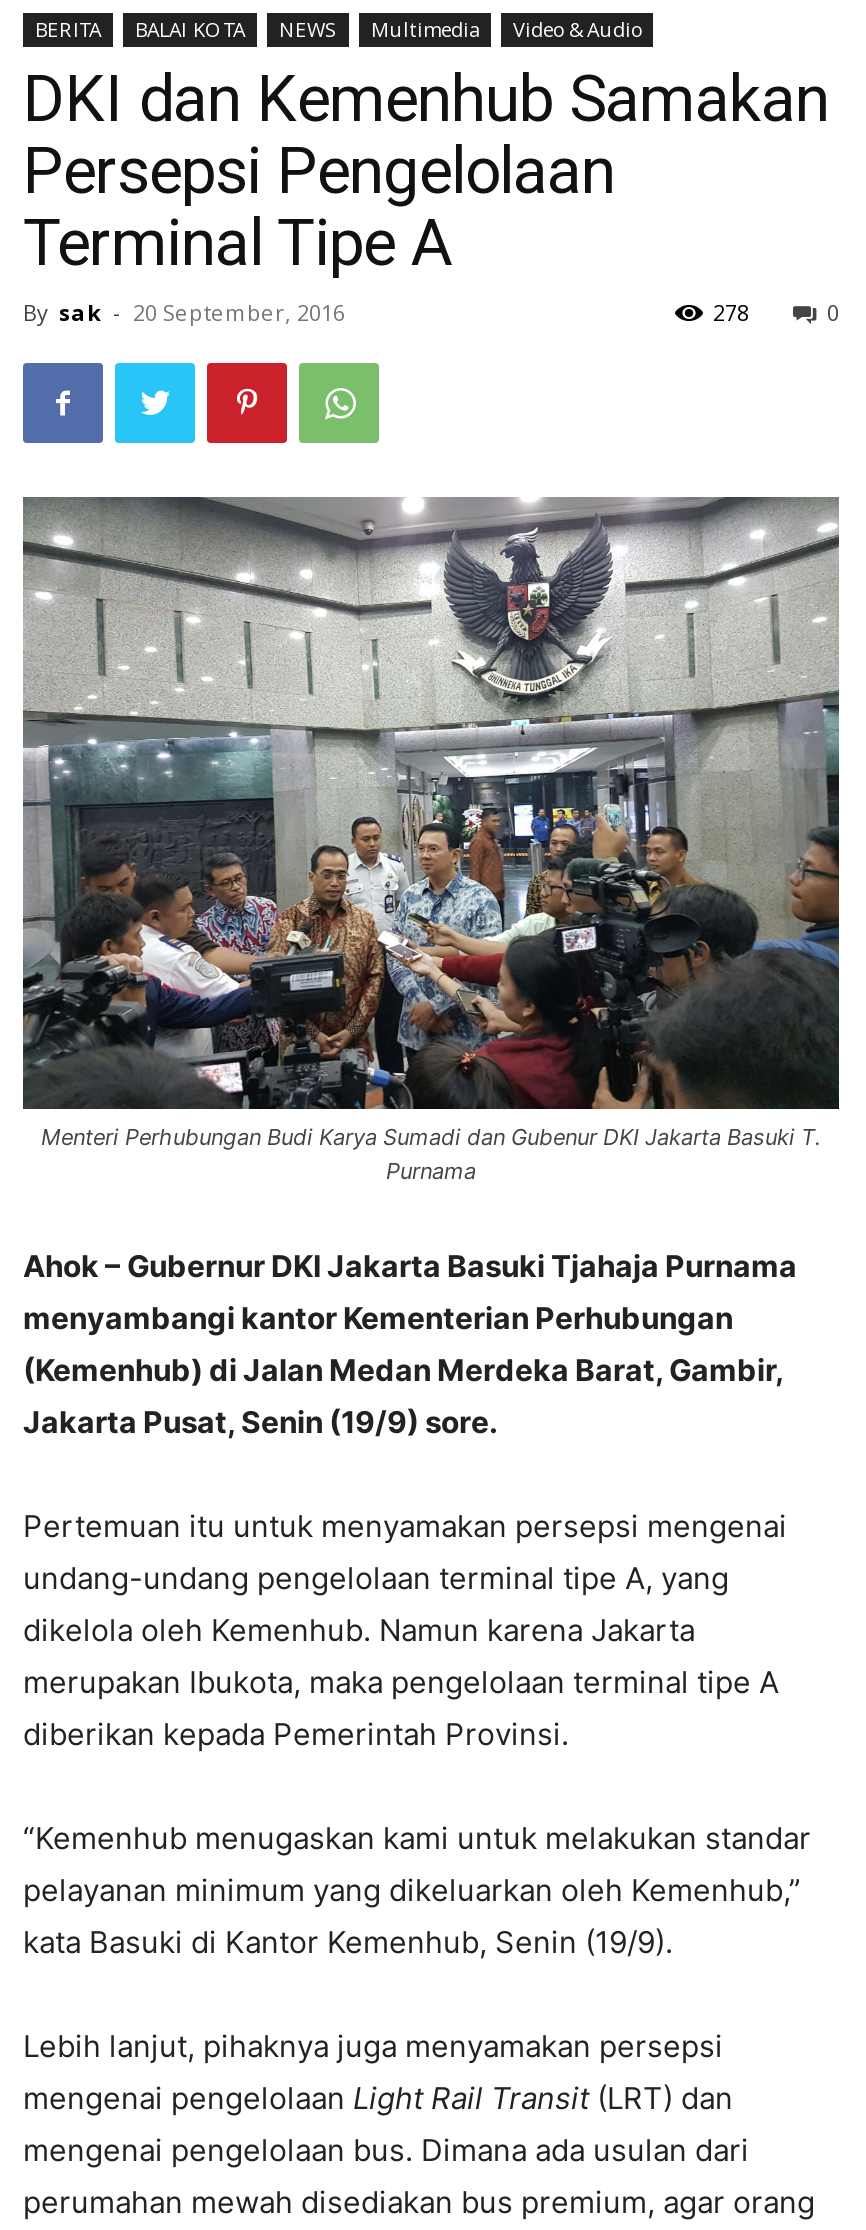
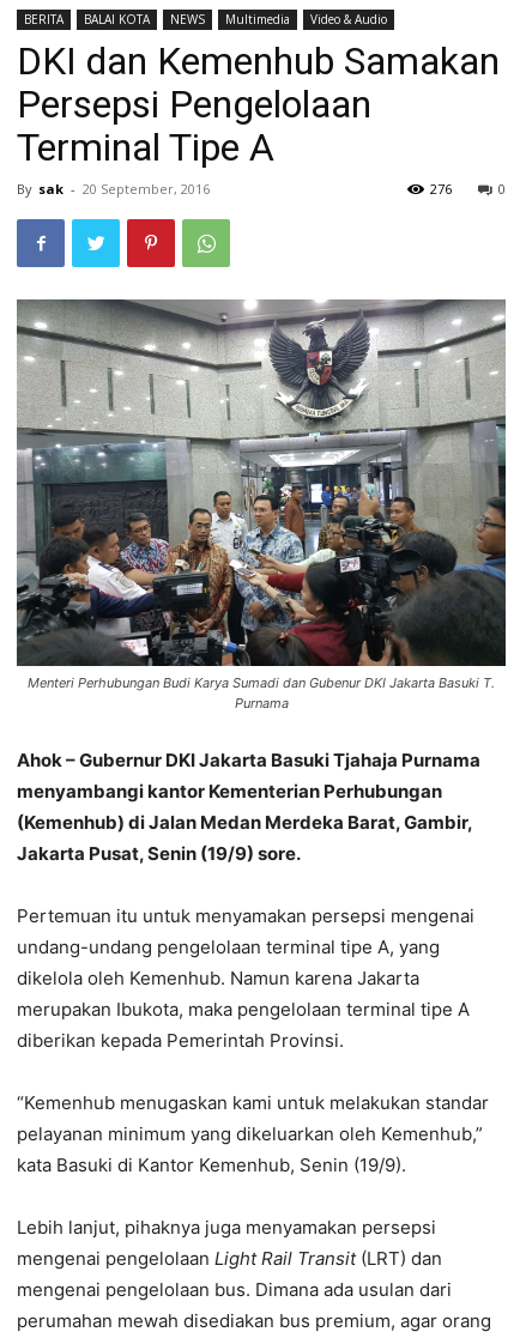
- 278
+ 276
